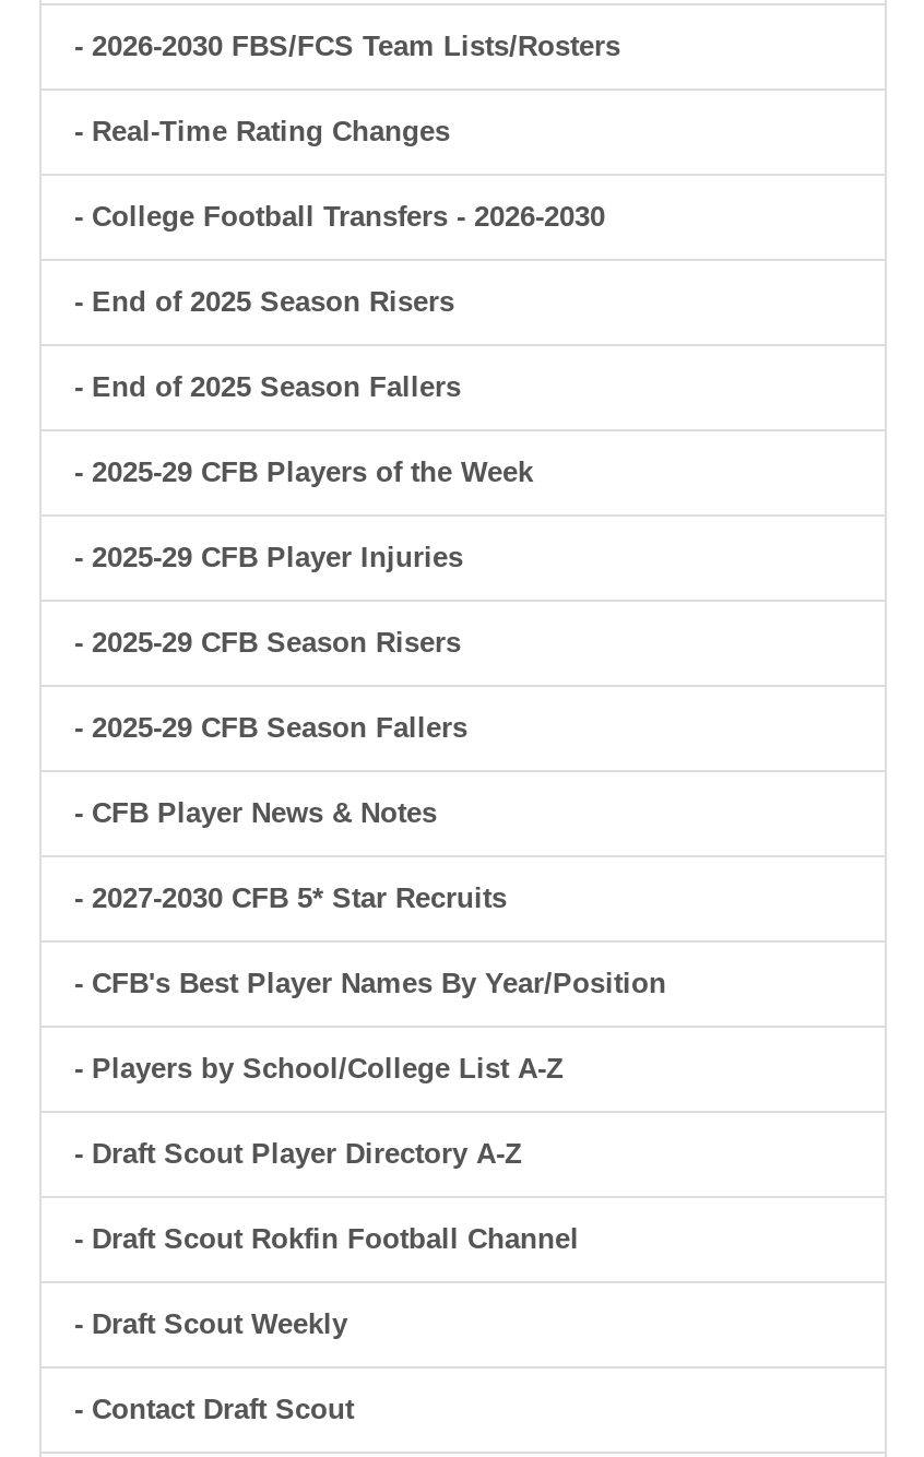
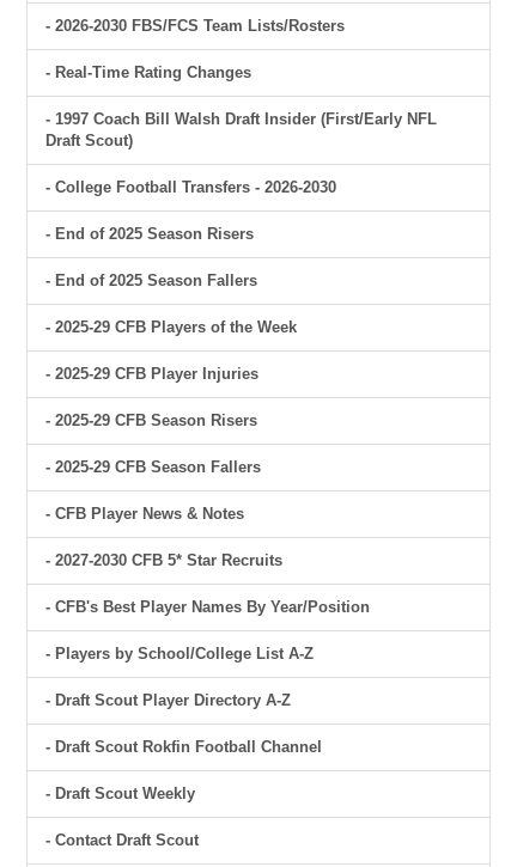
+ - 1997 Coach Bill Walsh Draft Insider (First/Early NFL
+ Draft Scout)
